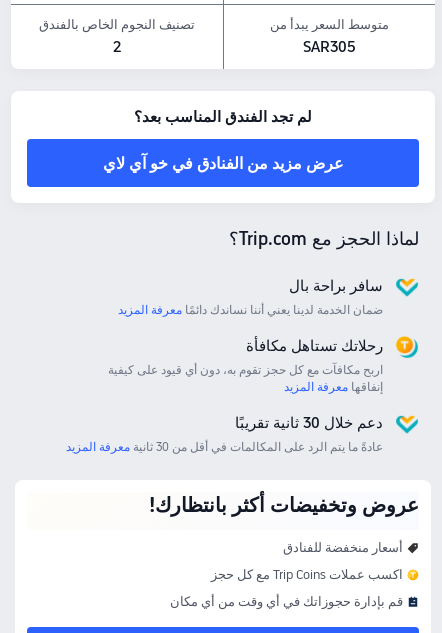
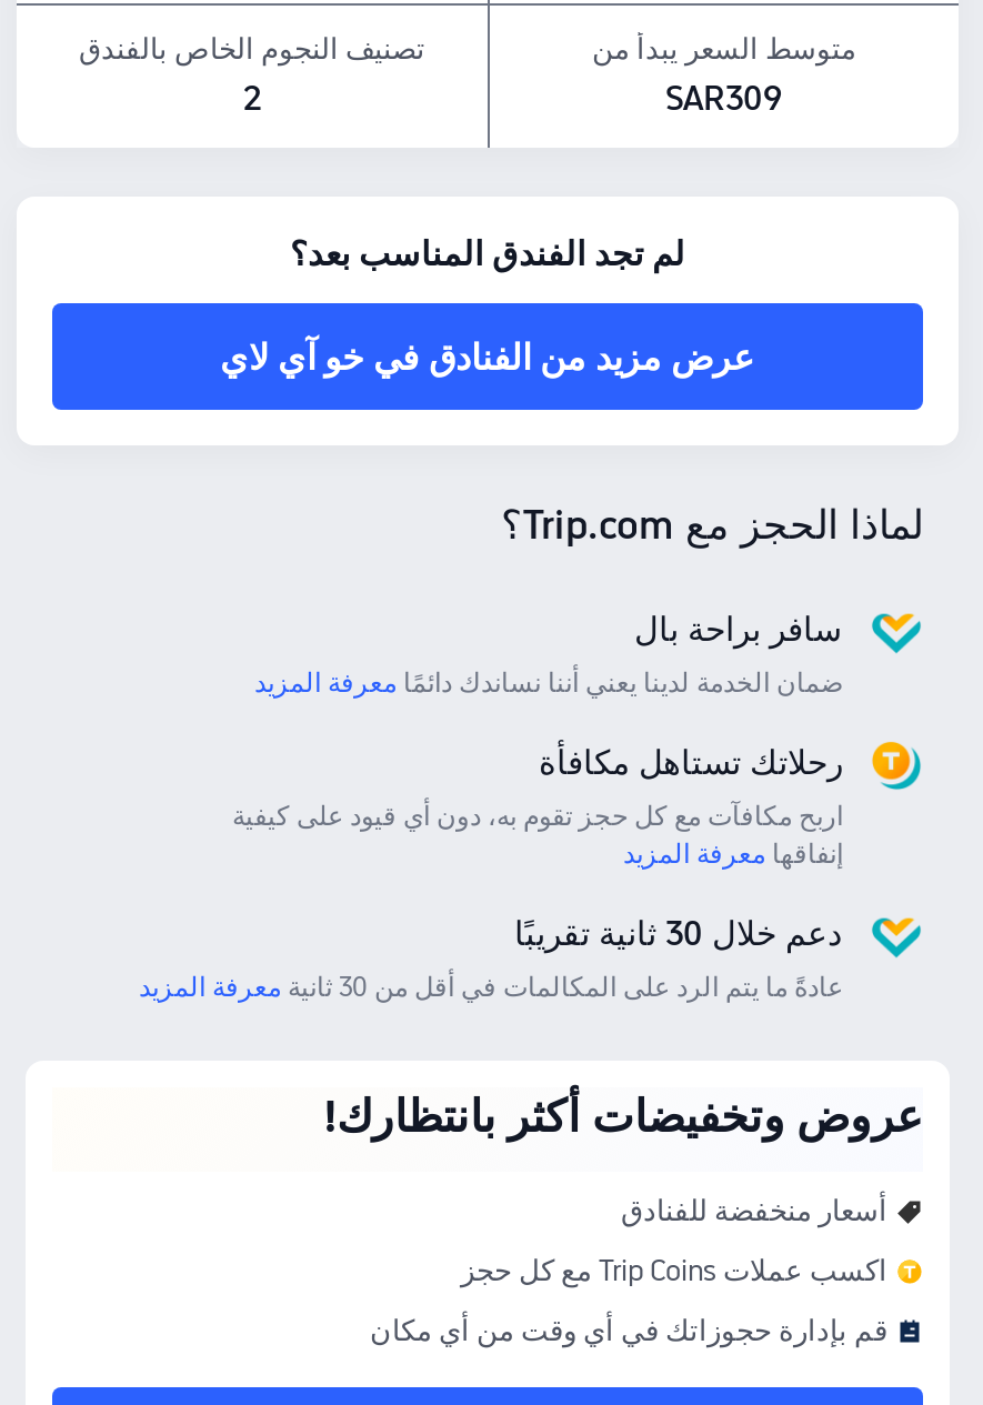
- SAR305
+ SAR309
